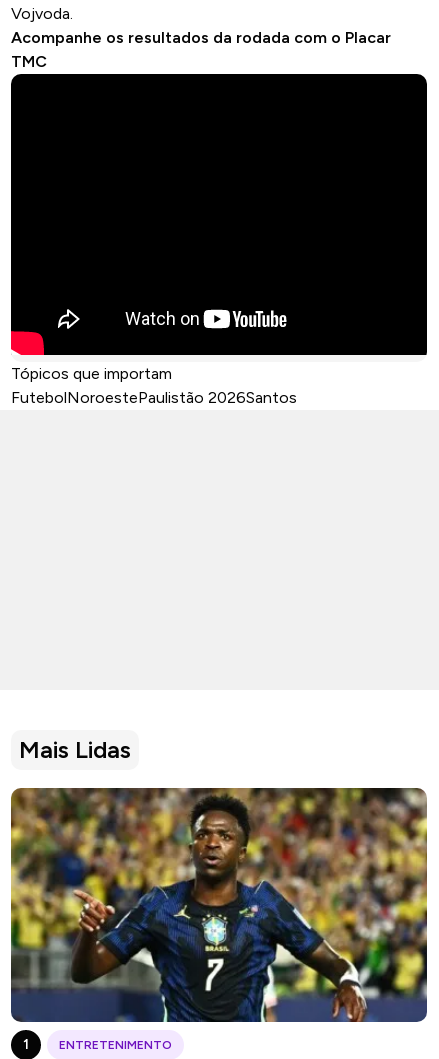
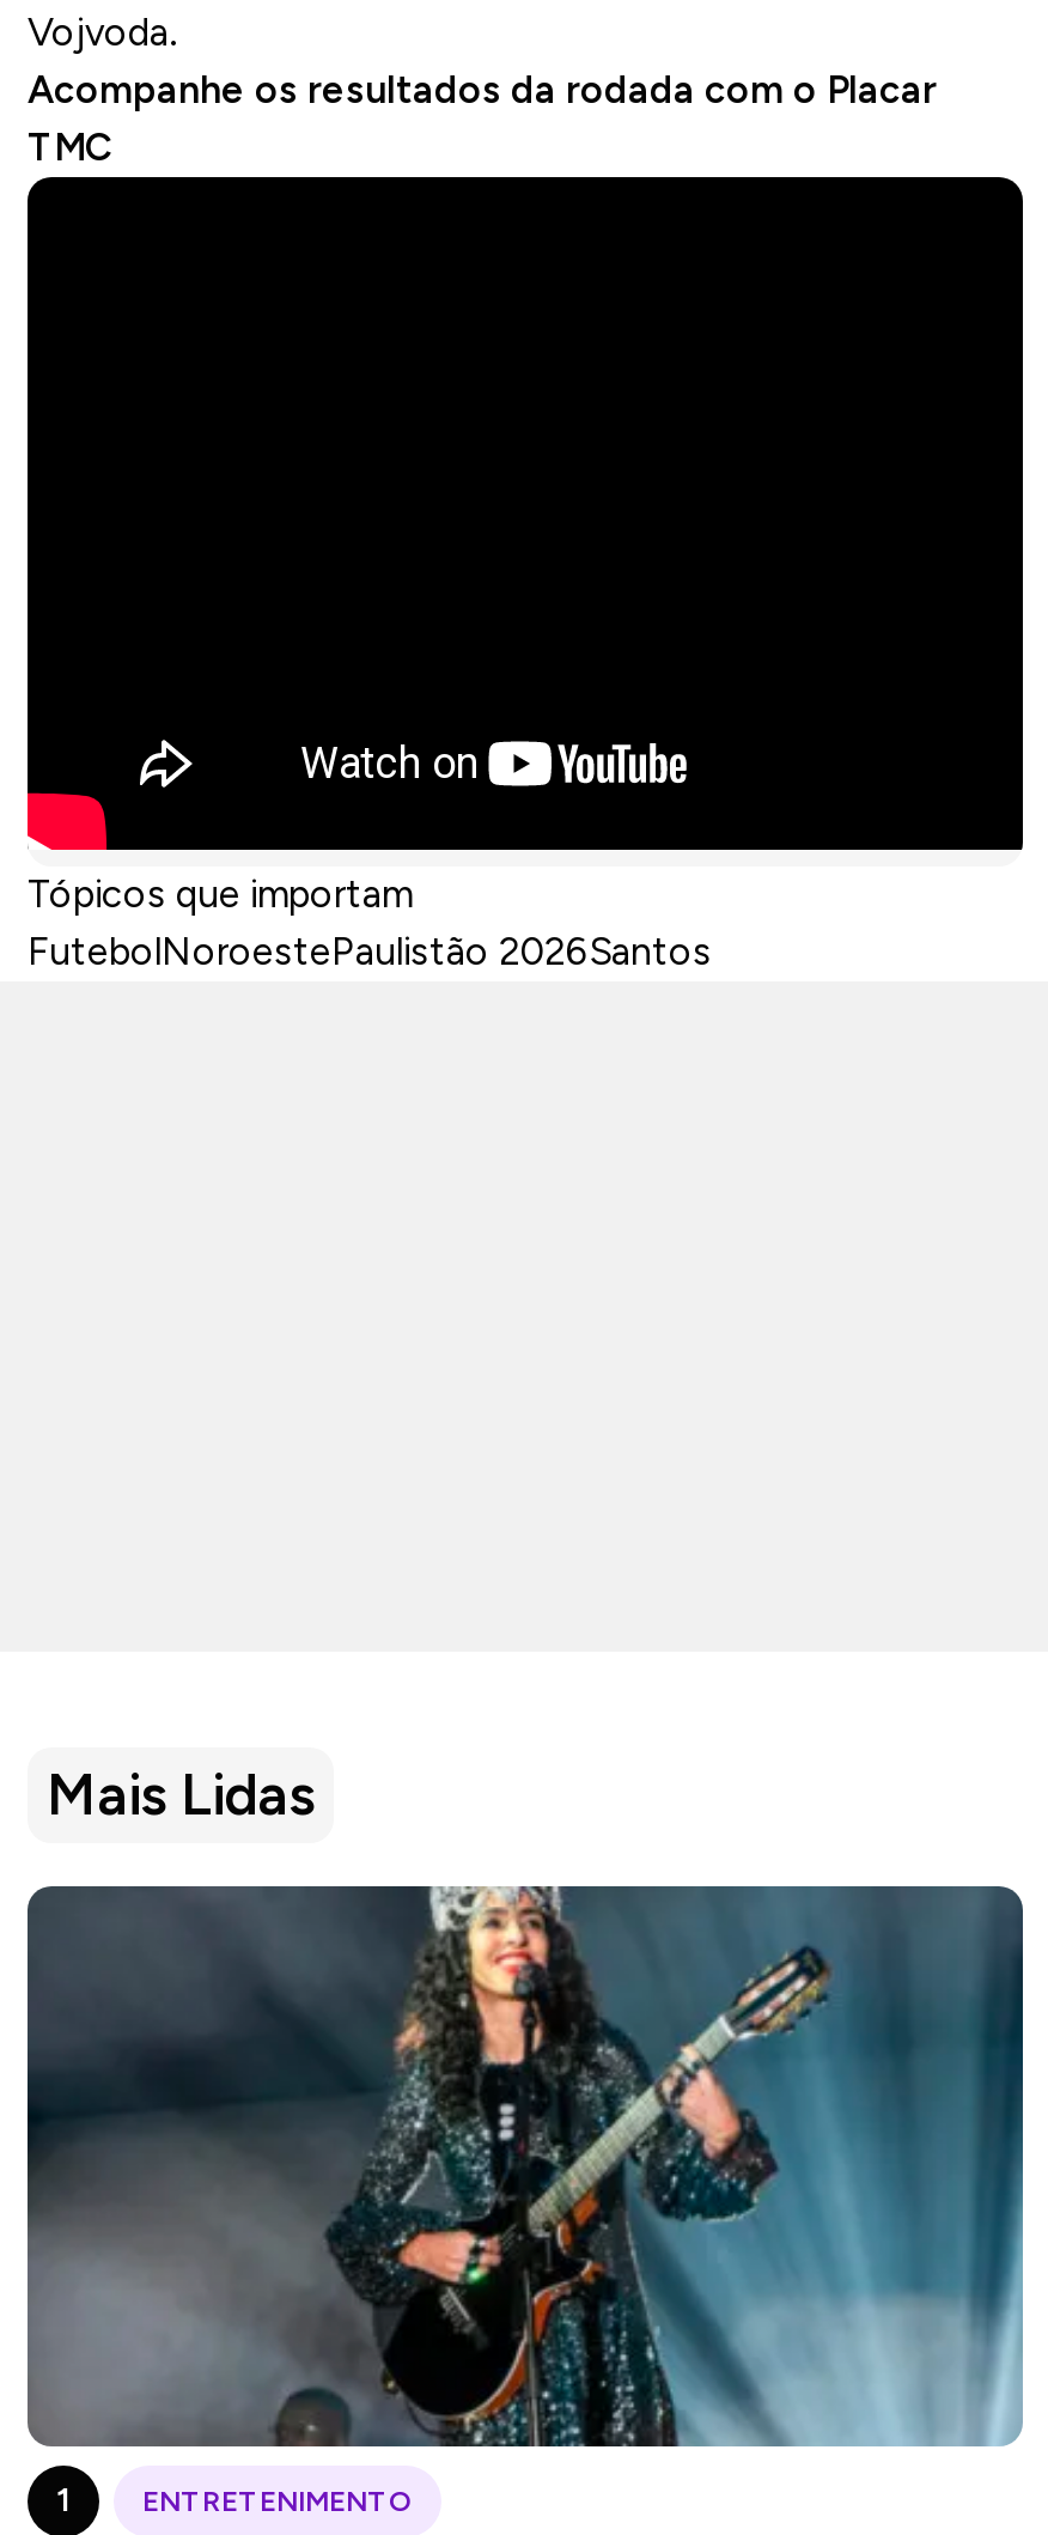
- [image]
+ [image]
